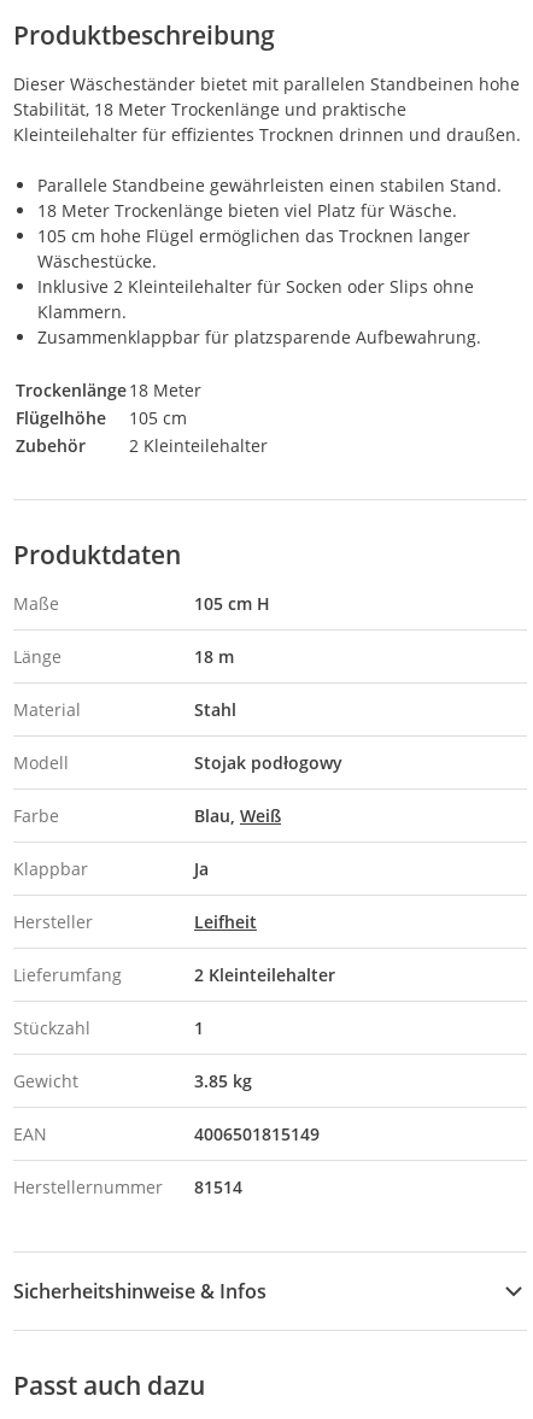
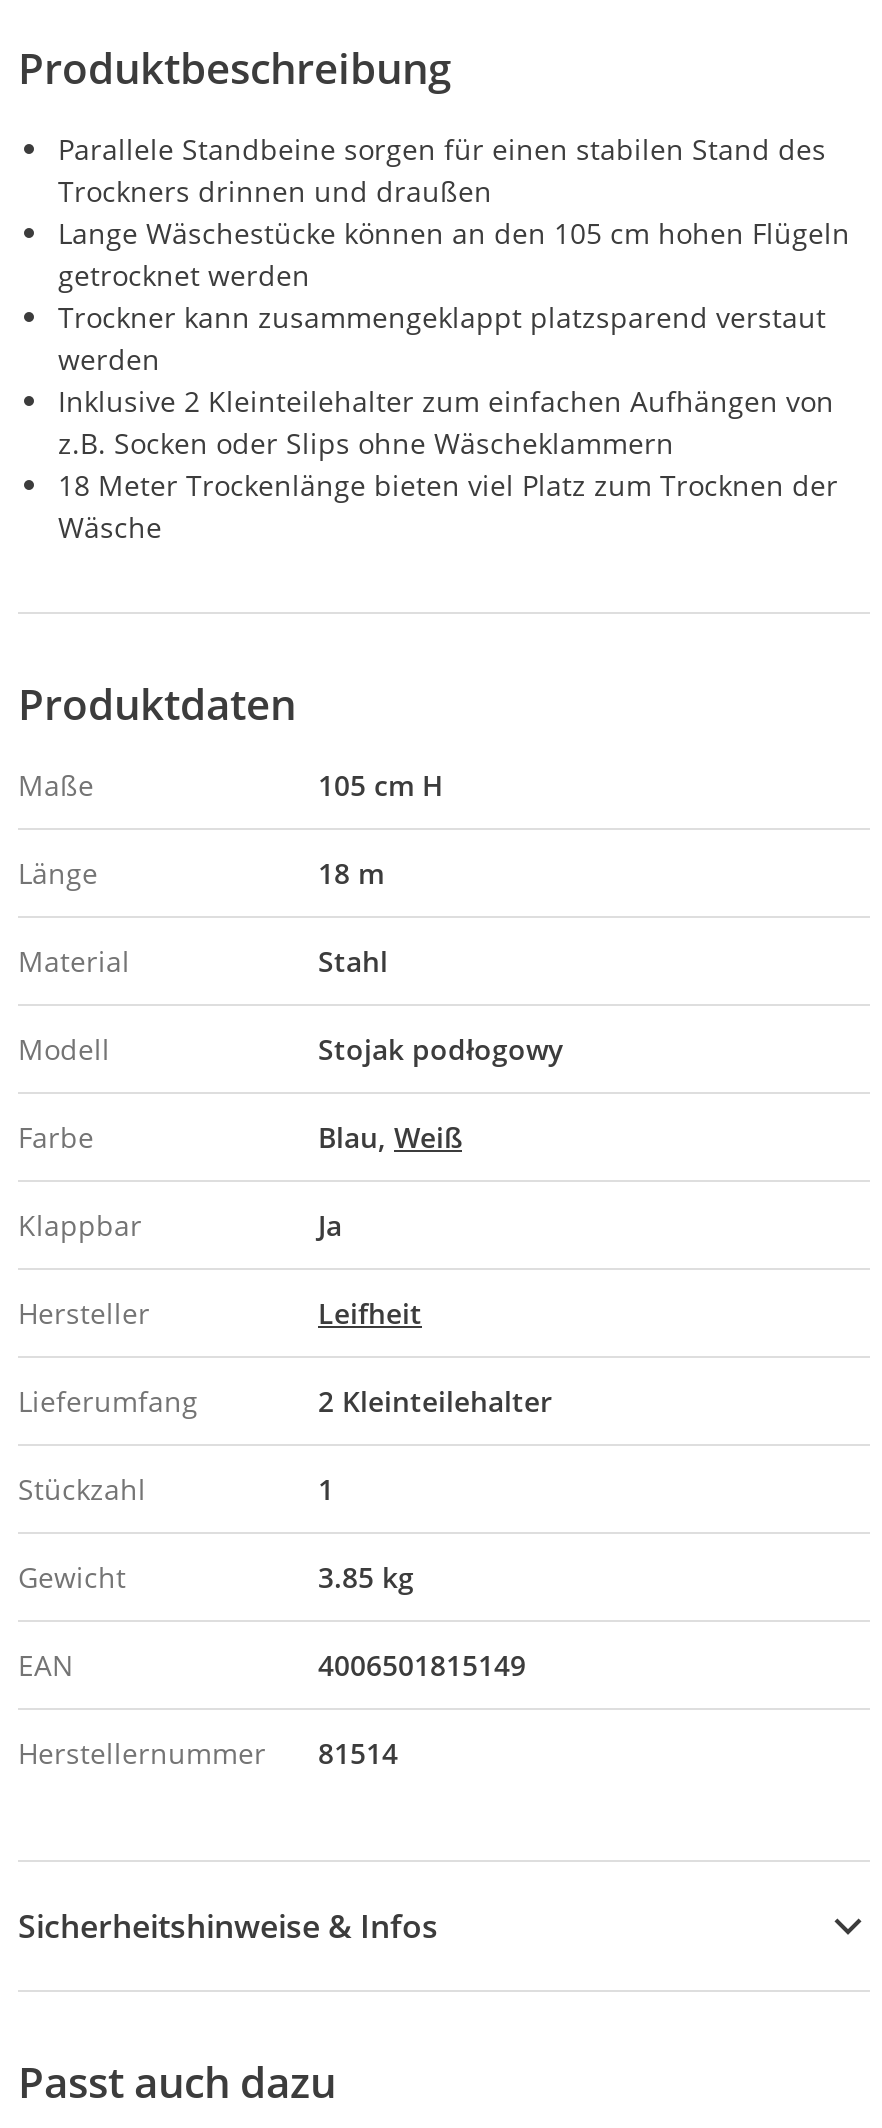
- Dieser Wäscheständer bietet mit parallelen Standbeinen hohe
- Stabilität, 18 Meter Trockenlänge und praktische
- Kleinteilehalter für effizientes Trocknen drinnen und draußen.
- Parallele Standbeine gewährleisten einen stabilen Stand.
- 18 Meter Trockenlänge bieten viel Platz für Wäsche.
- 105 cm hohe Flügel ermöglichen das Trocknen langer
- Wäschestücke.
- Inklusive 2 Kleinteilehalter für Socken oder Slips ohne
- Klammern.
- Zusammenklappbar für platzsparende Aufbewahrung.
- Trockenlänge 18 Meter
- Flügelhöhe
- 105 cm
- Zubehör
- 2 Kleinteilehalter
+ Parallele Standbeine sorgen für einen stabilen Stand des
+ Trockners drinnen und draußen
+ Lange Wäschestücke können an den 105 cm hohen Flügeln
+ getrocknet werden
+ Trockner kann zusammengeklappt platzsparend verstaut
+ werden
+ Inklusive 2 Kleinteilehalter zum einfachen Aufhängen von
+ z.B. Socken oder Slips ohne Wäscheklammern
+ 18 Meter Trockenlänge bieten viel Platz zum Trocknen der
+ Wäsche
